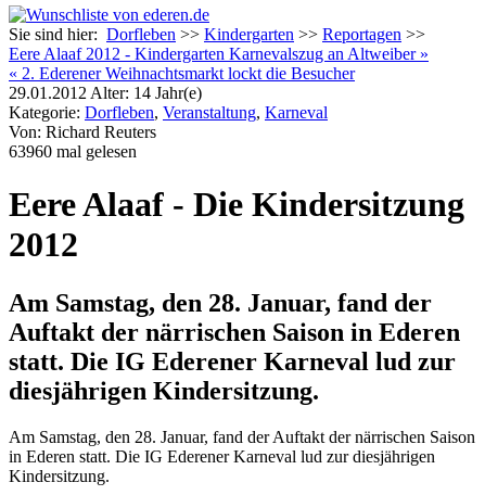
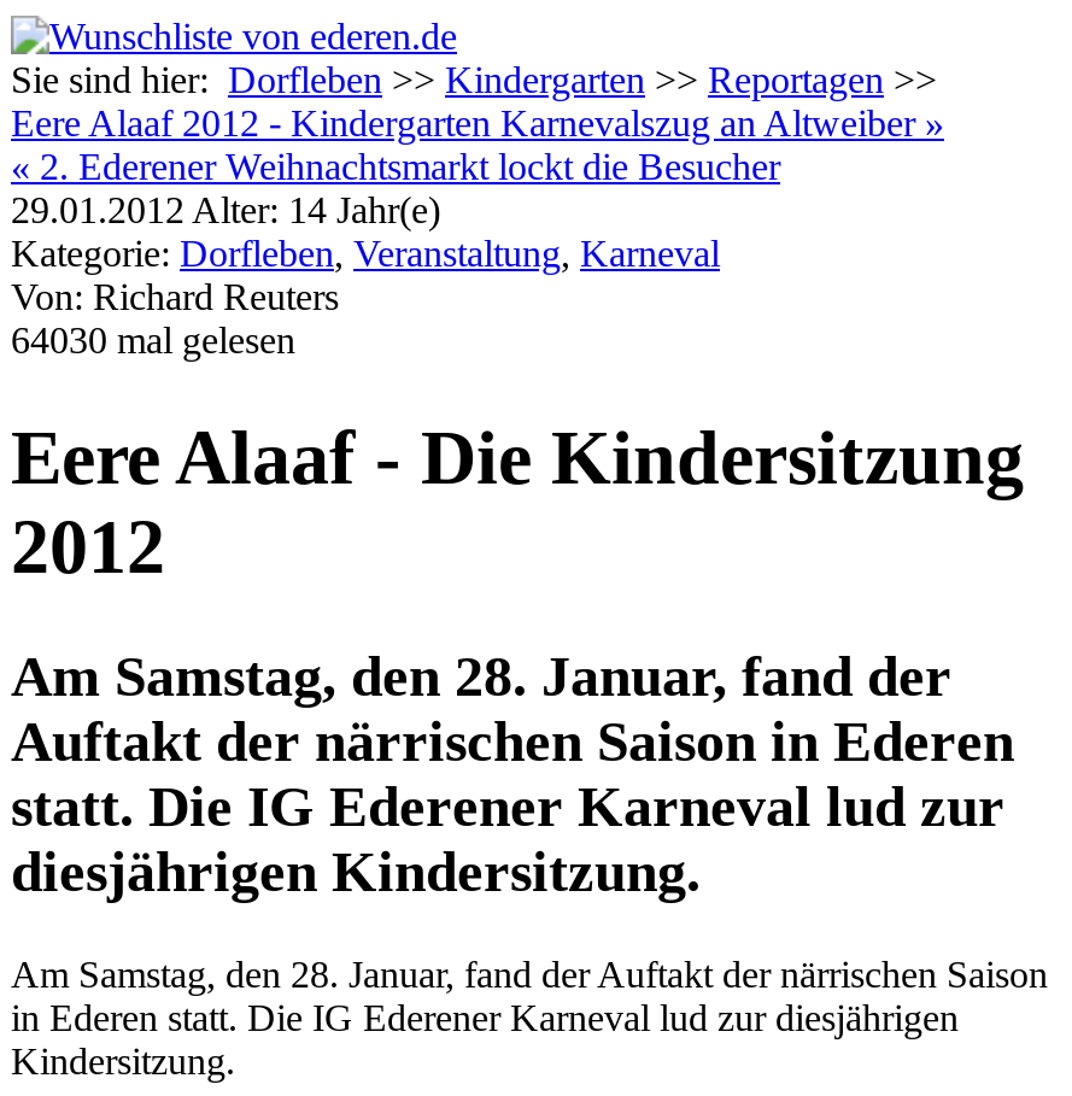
- 63960 mal gelesen
+ 64030 mal gelesen
